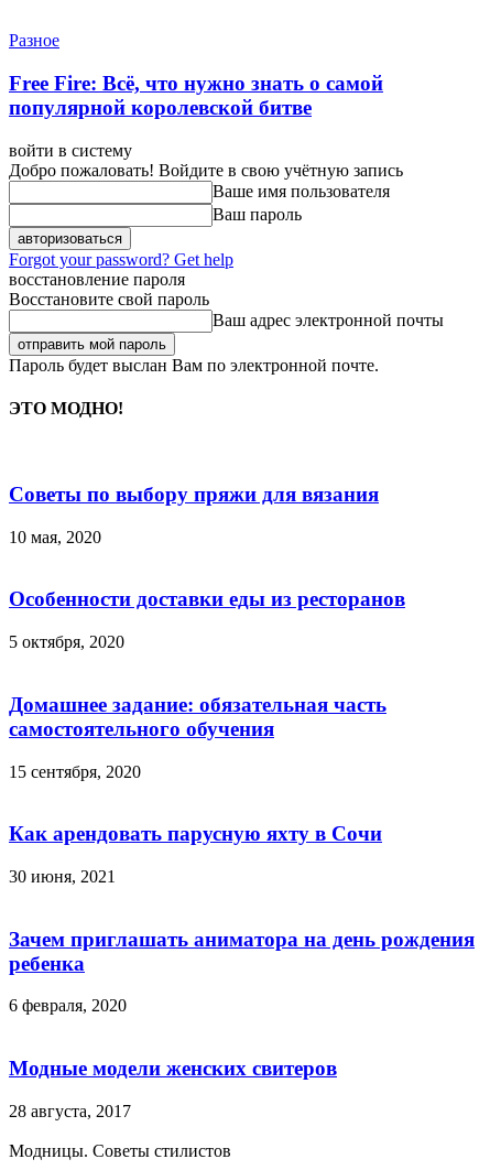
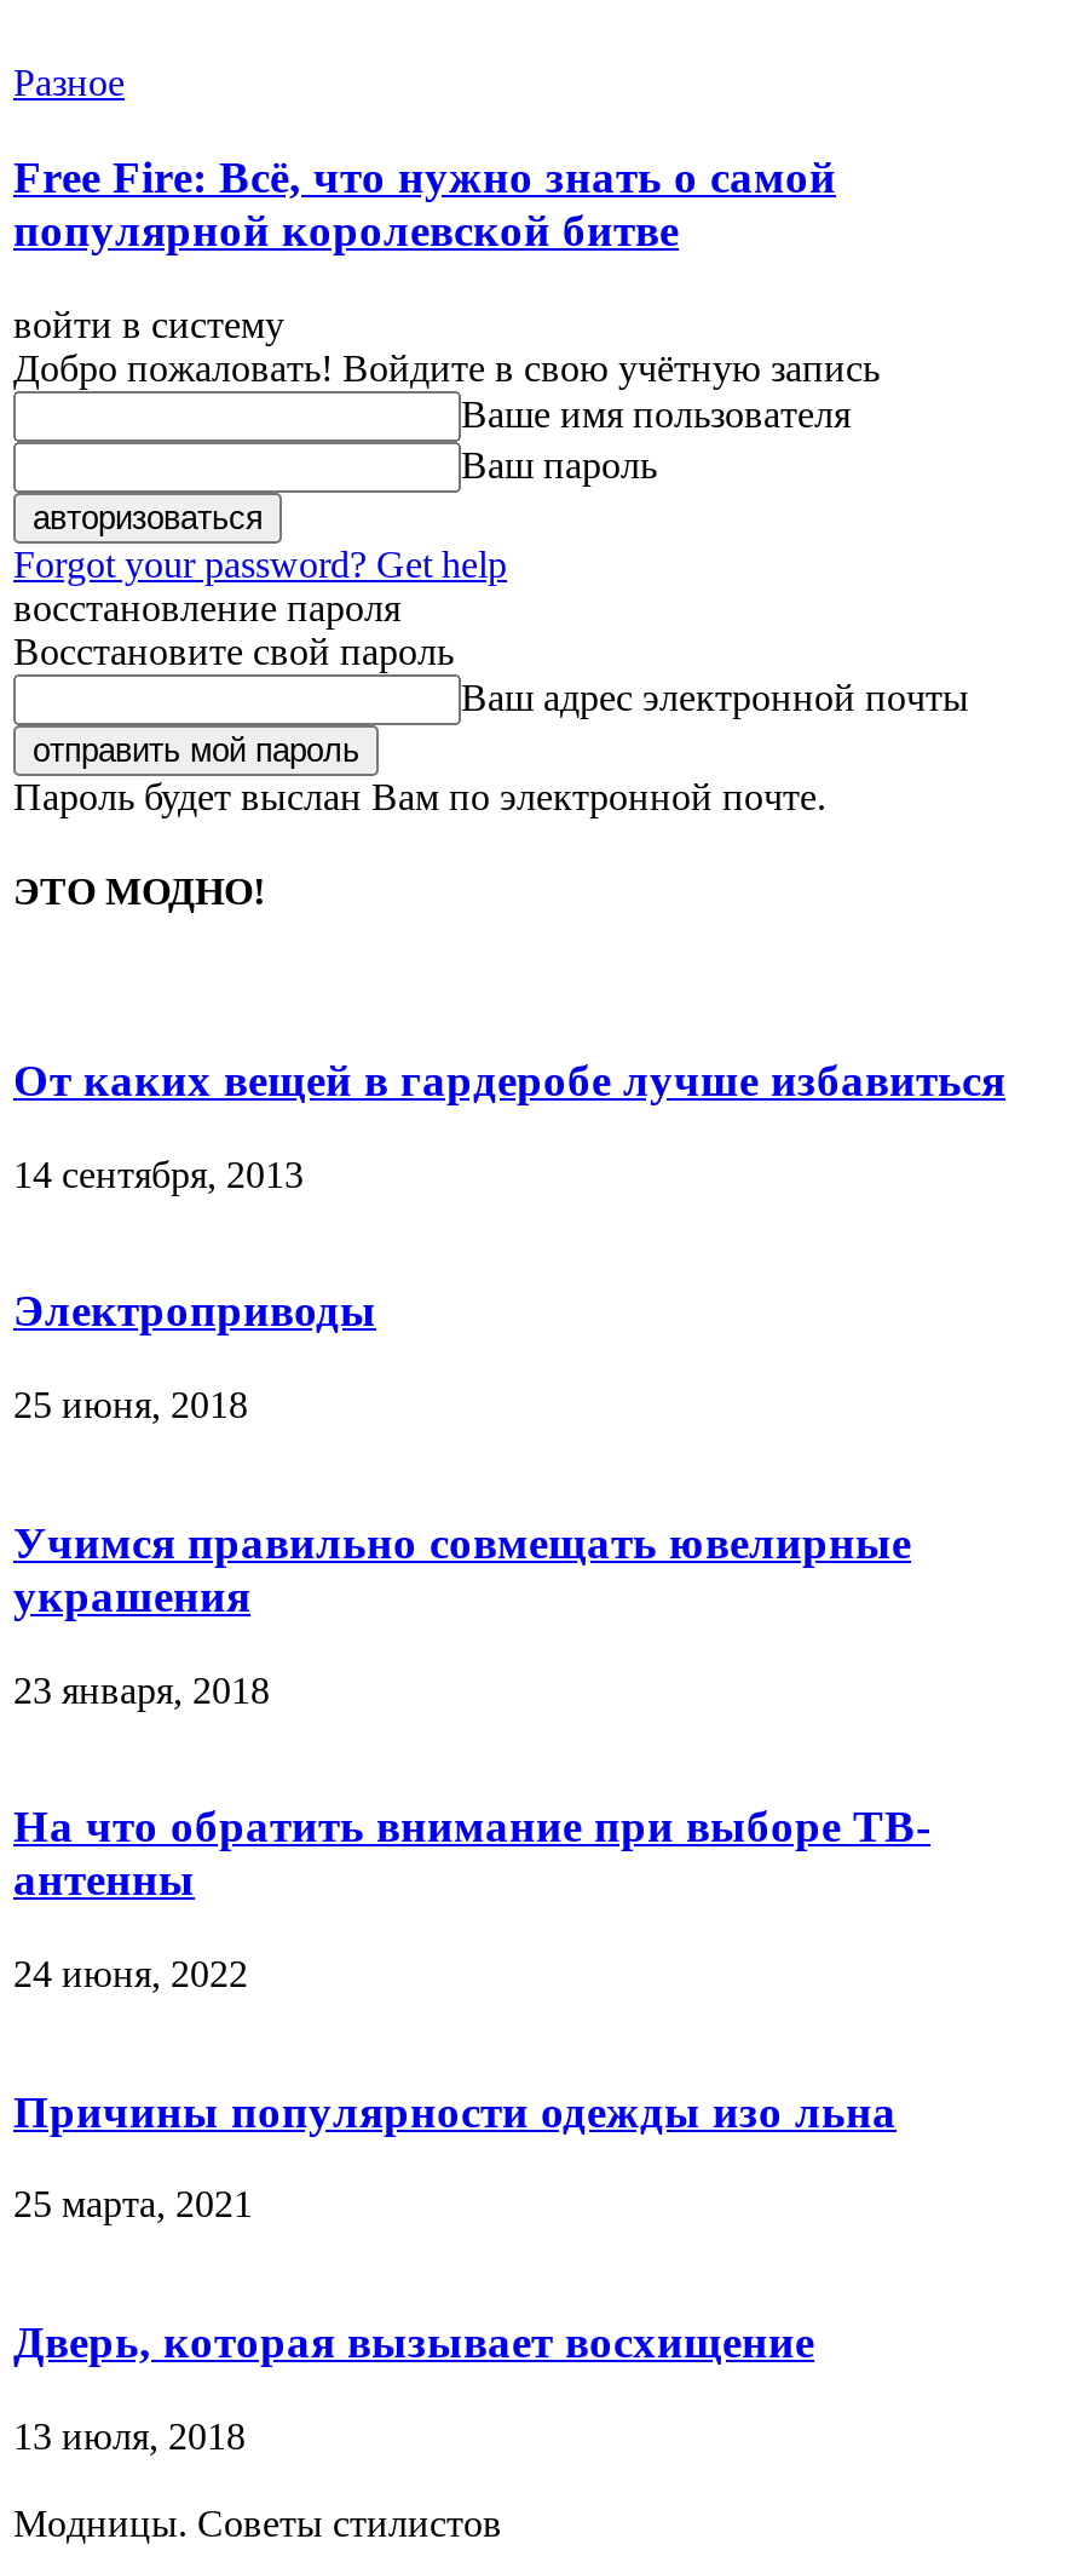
- Советы по выбору пряжи для вязания
+ От каких вещей в гардеробе лучше избавиться

- 10 мая, 2020
+ 14 сентября, 2013

- Особенности доставки еды из ресторанов
+ Электроприводы

- 5 октября, 2020
+ 25 июня, 2018

- Домашнее задание: обязательная часть
- самостоятельного обучения
+ Учимся правильно совмещать ювелирные
+ украшения

- 15 сентября, 2020
+ 23 января, 2018

- Как арендовать парусную яхту в Сочи
+ На что обратить внимание при выборе ТВ-
+ антенны

- 30 июня, 2021
+ 24 июня, 2022

- Зачем приглашать аниматора на день рождения
- ребенка
+ Причины популярности одежды изо льна

- 6 февраля, 2020
+ 25 марта, 2021

- Модные модели женских свитеров
+ Дверь, которая вызывает восхищение

- 28 августа, 2017
+ 13 июля, 2018
